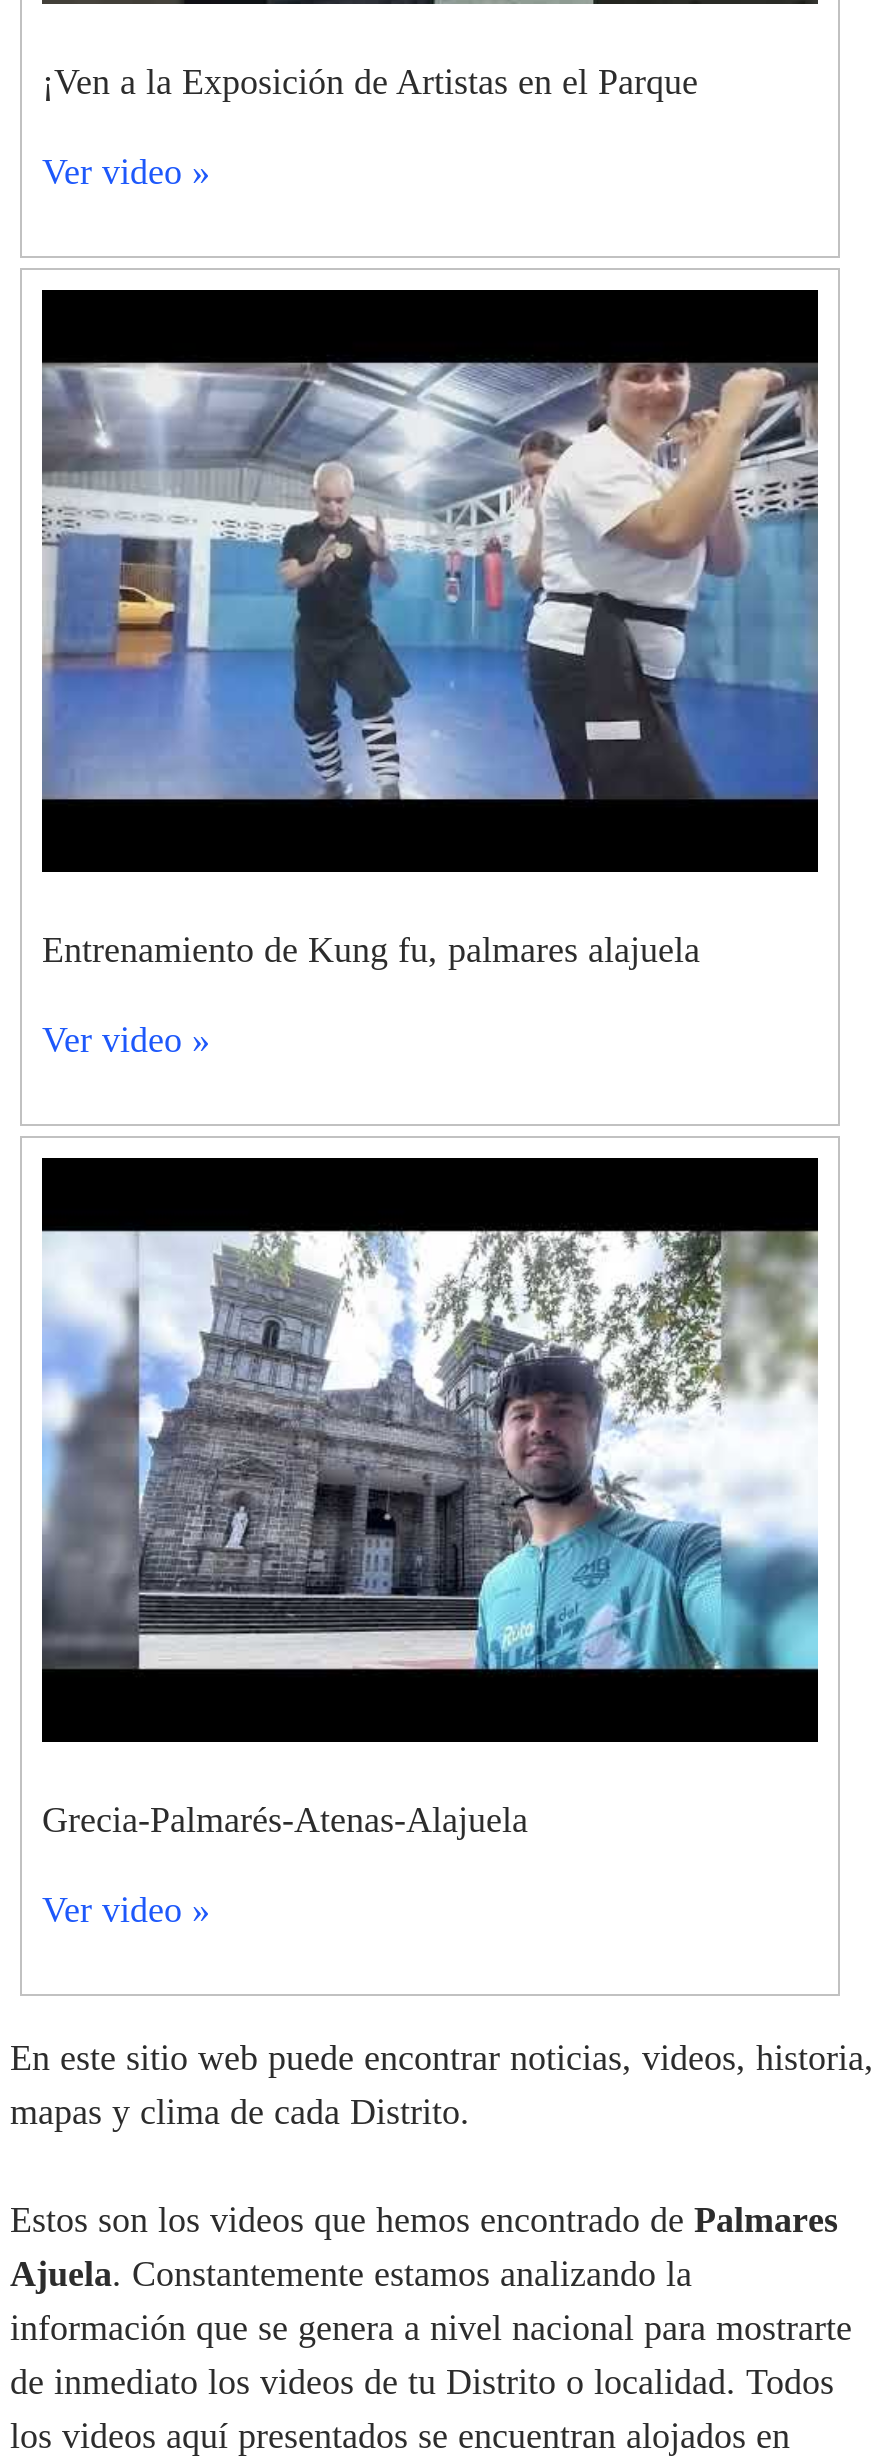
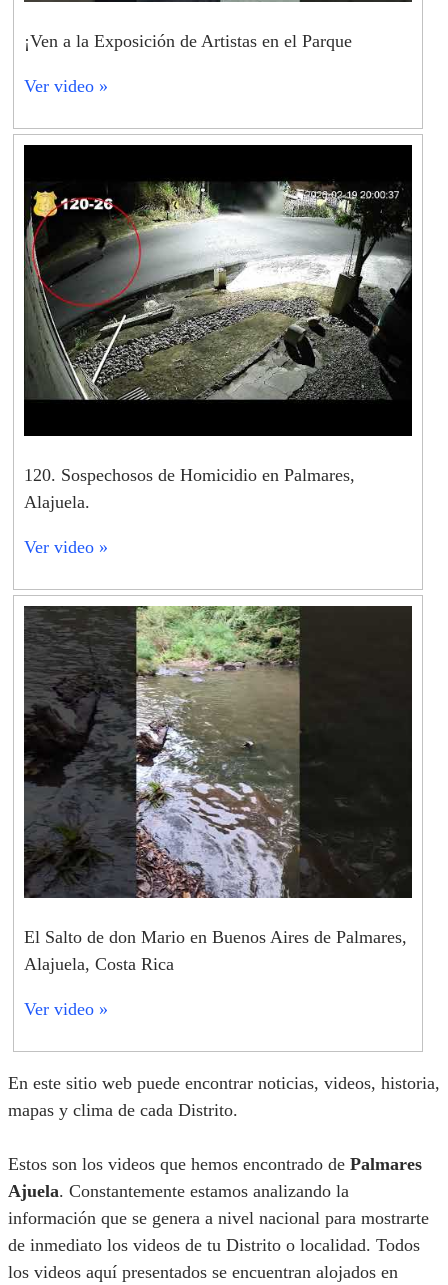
- [image]
+ [image]

- Entrenamiento de Kung fu, palmares alajuela
+ 120. Sospechosos de Homicidio en Palmares,
+ Alajuela.

- [image]
- Grecia-Palmarés-Atenas-Alajuela
+ [image]
+ El Salto de don Mario en Buenos Aires de Palmares,
+ Alajuela, Costa Rica
